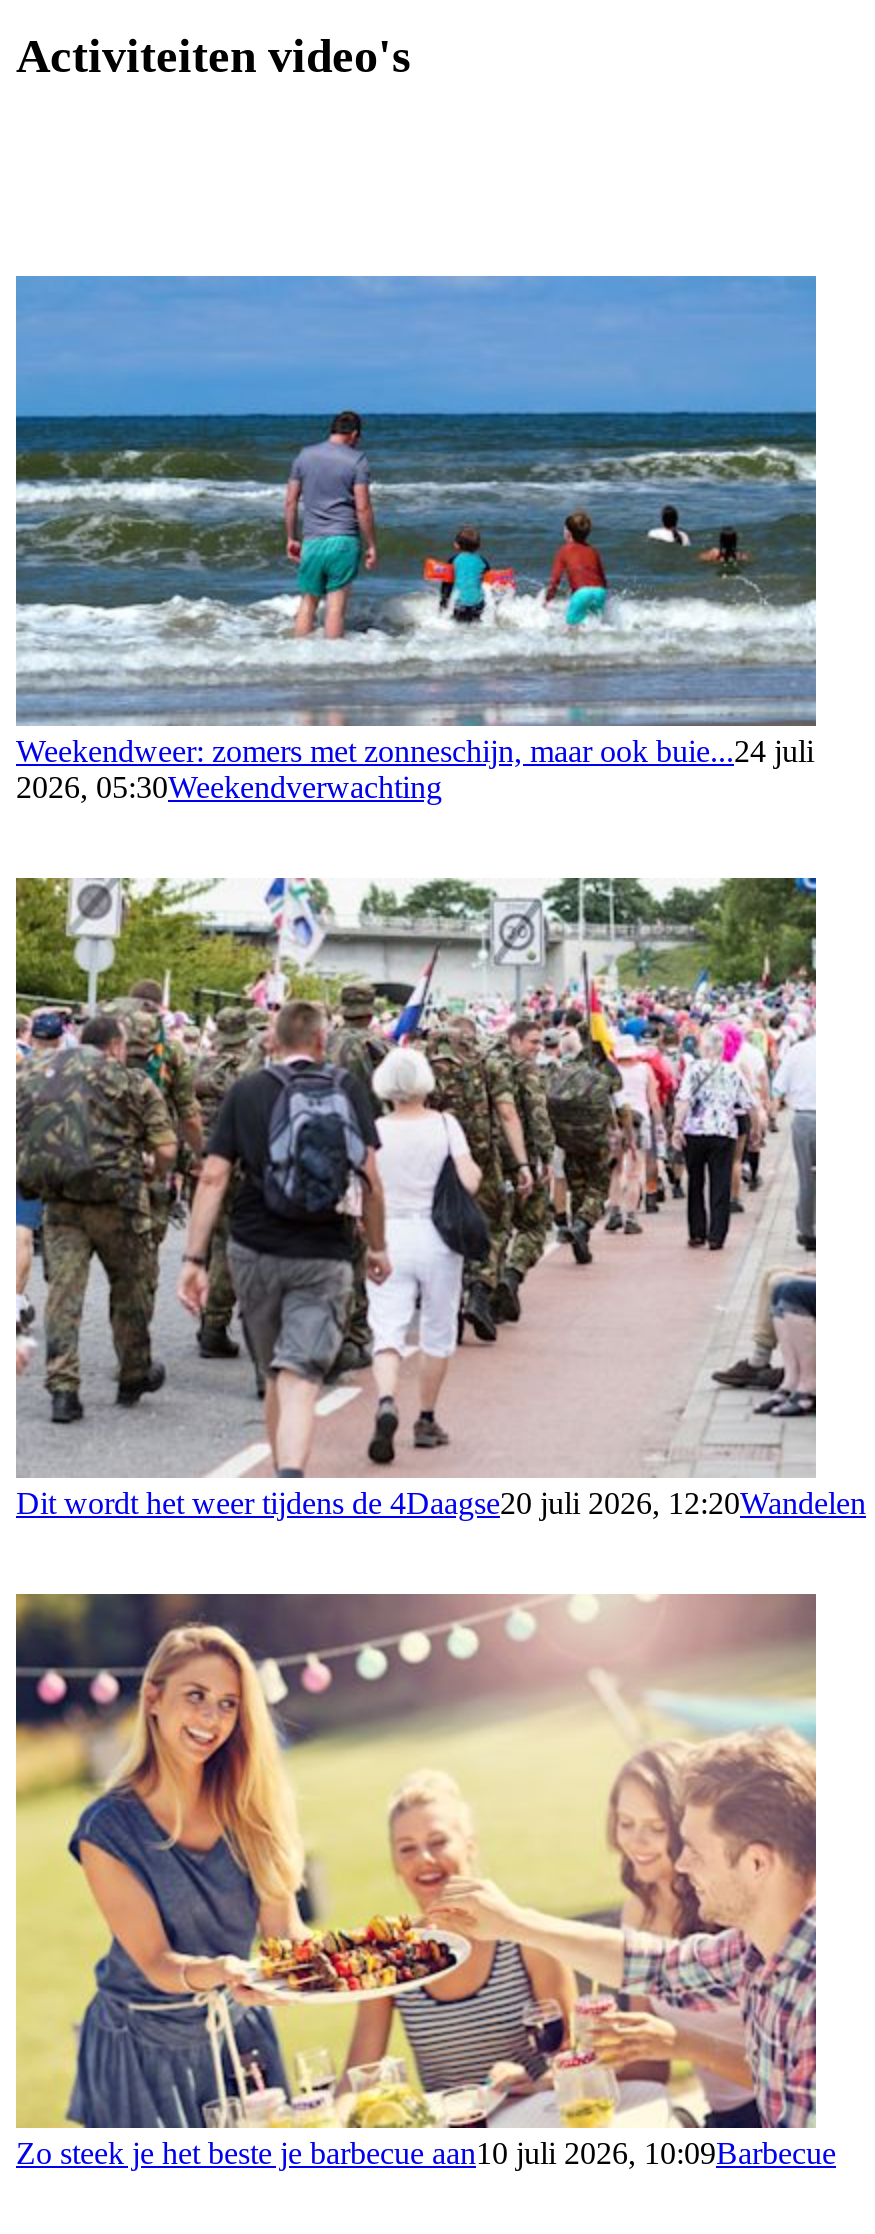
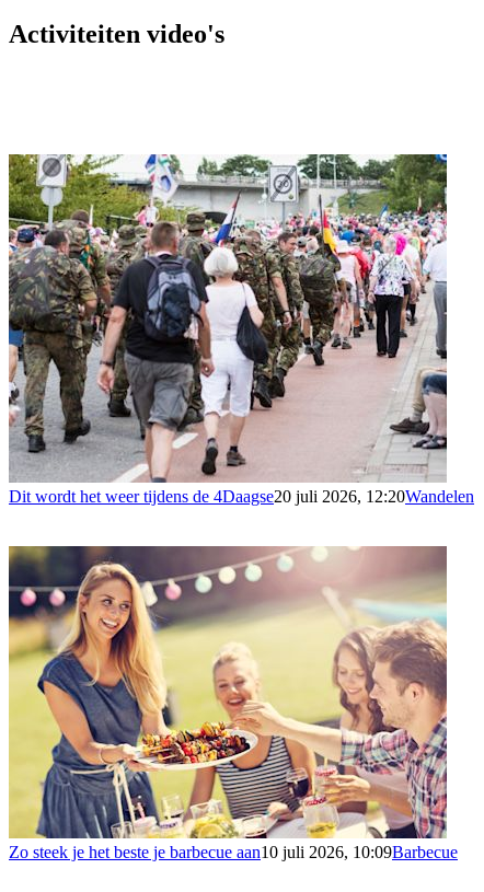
- [image]
- Weekendweer: zomers met zonneschijn, maar ook buie...24 juli
- 2026, 05:30Weekendverwachting
